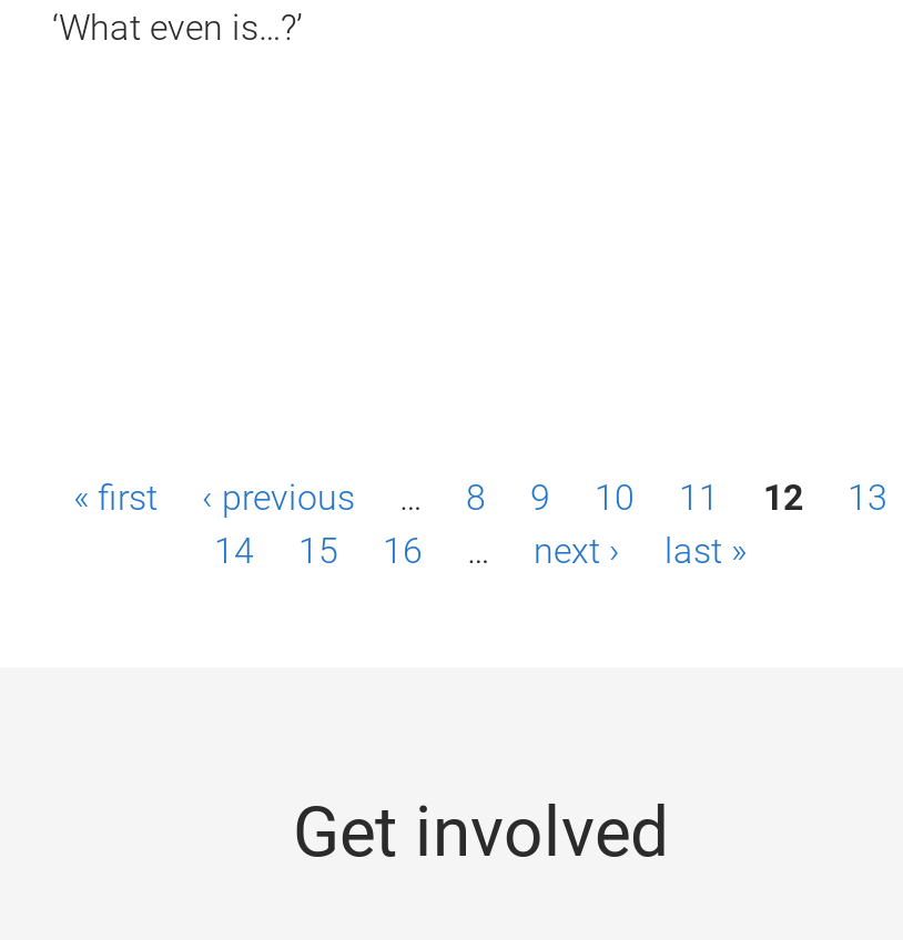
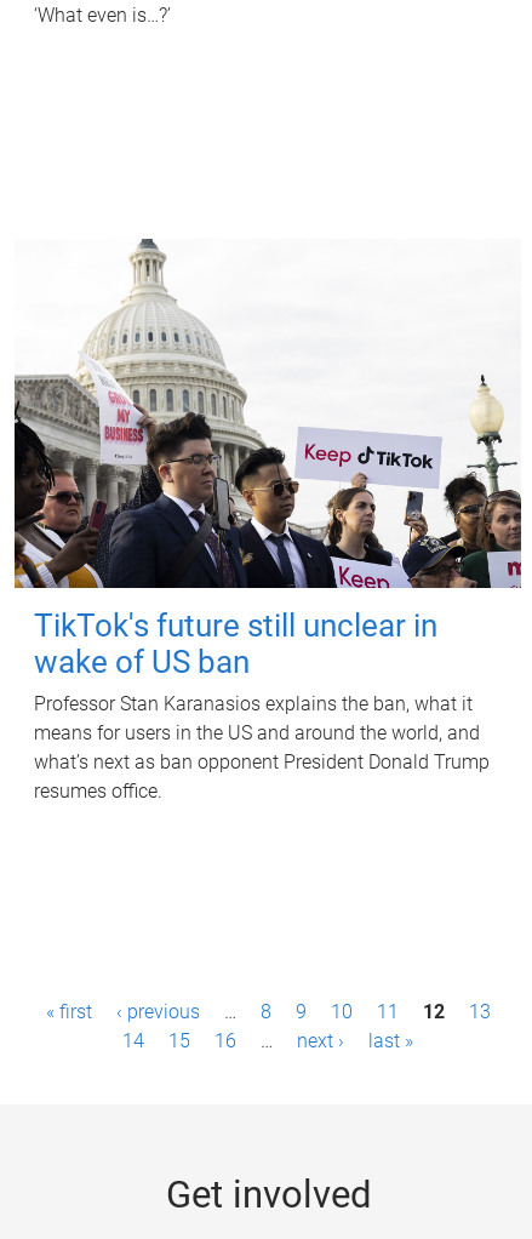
+ [image]
+ TikTok's future still unclear in
+ wake of US ban
+ Professor Stan Karanasios explains the ban, what it
+ means for users in the US and around the world, and
+ what’s next as ban opponent President Donald Trump
+ resumes office.
